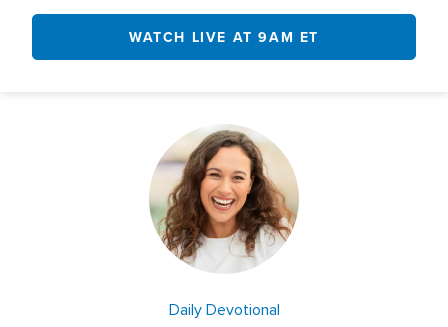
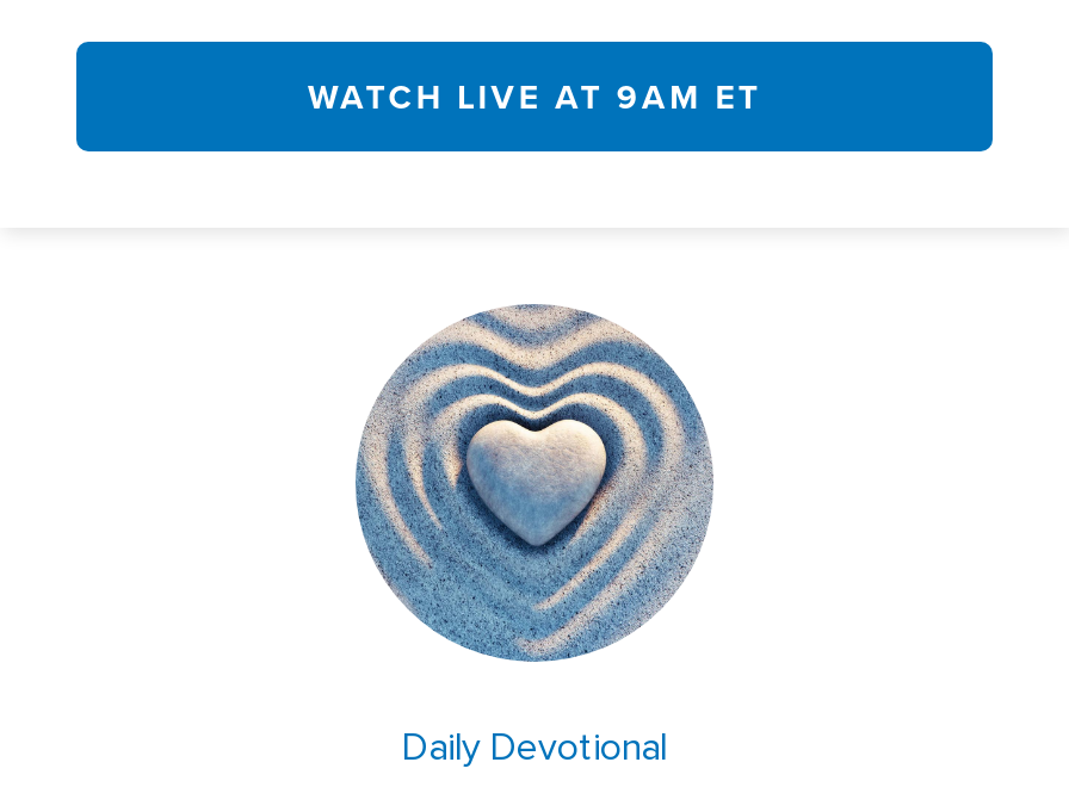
- [image]
+ [image]
